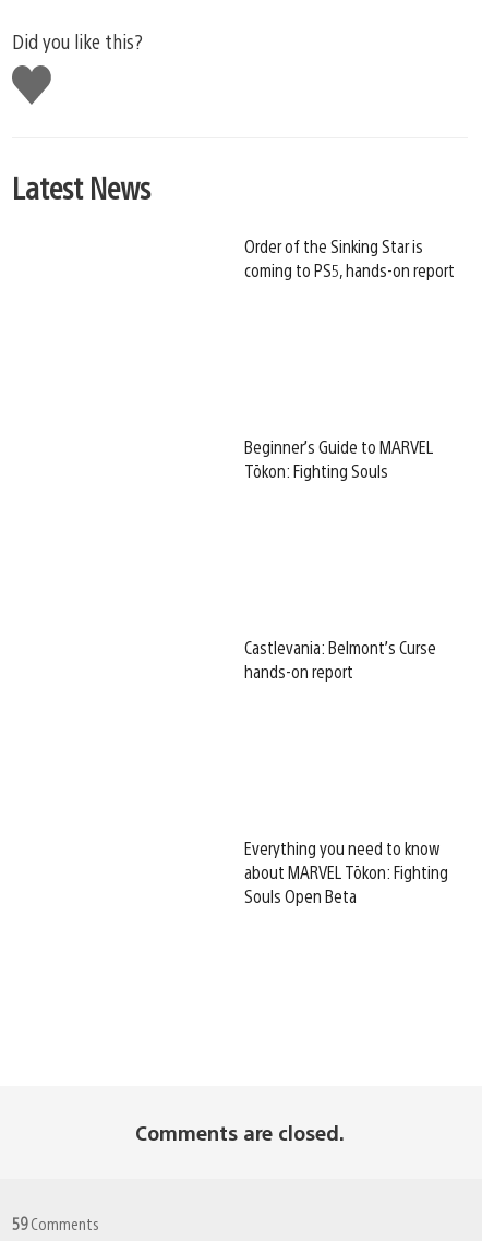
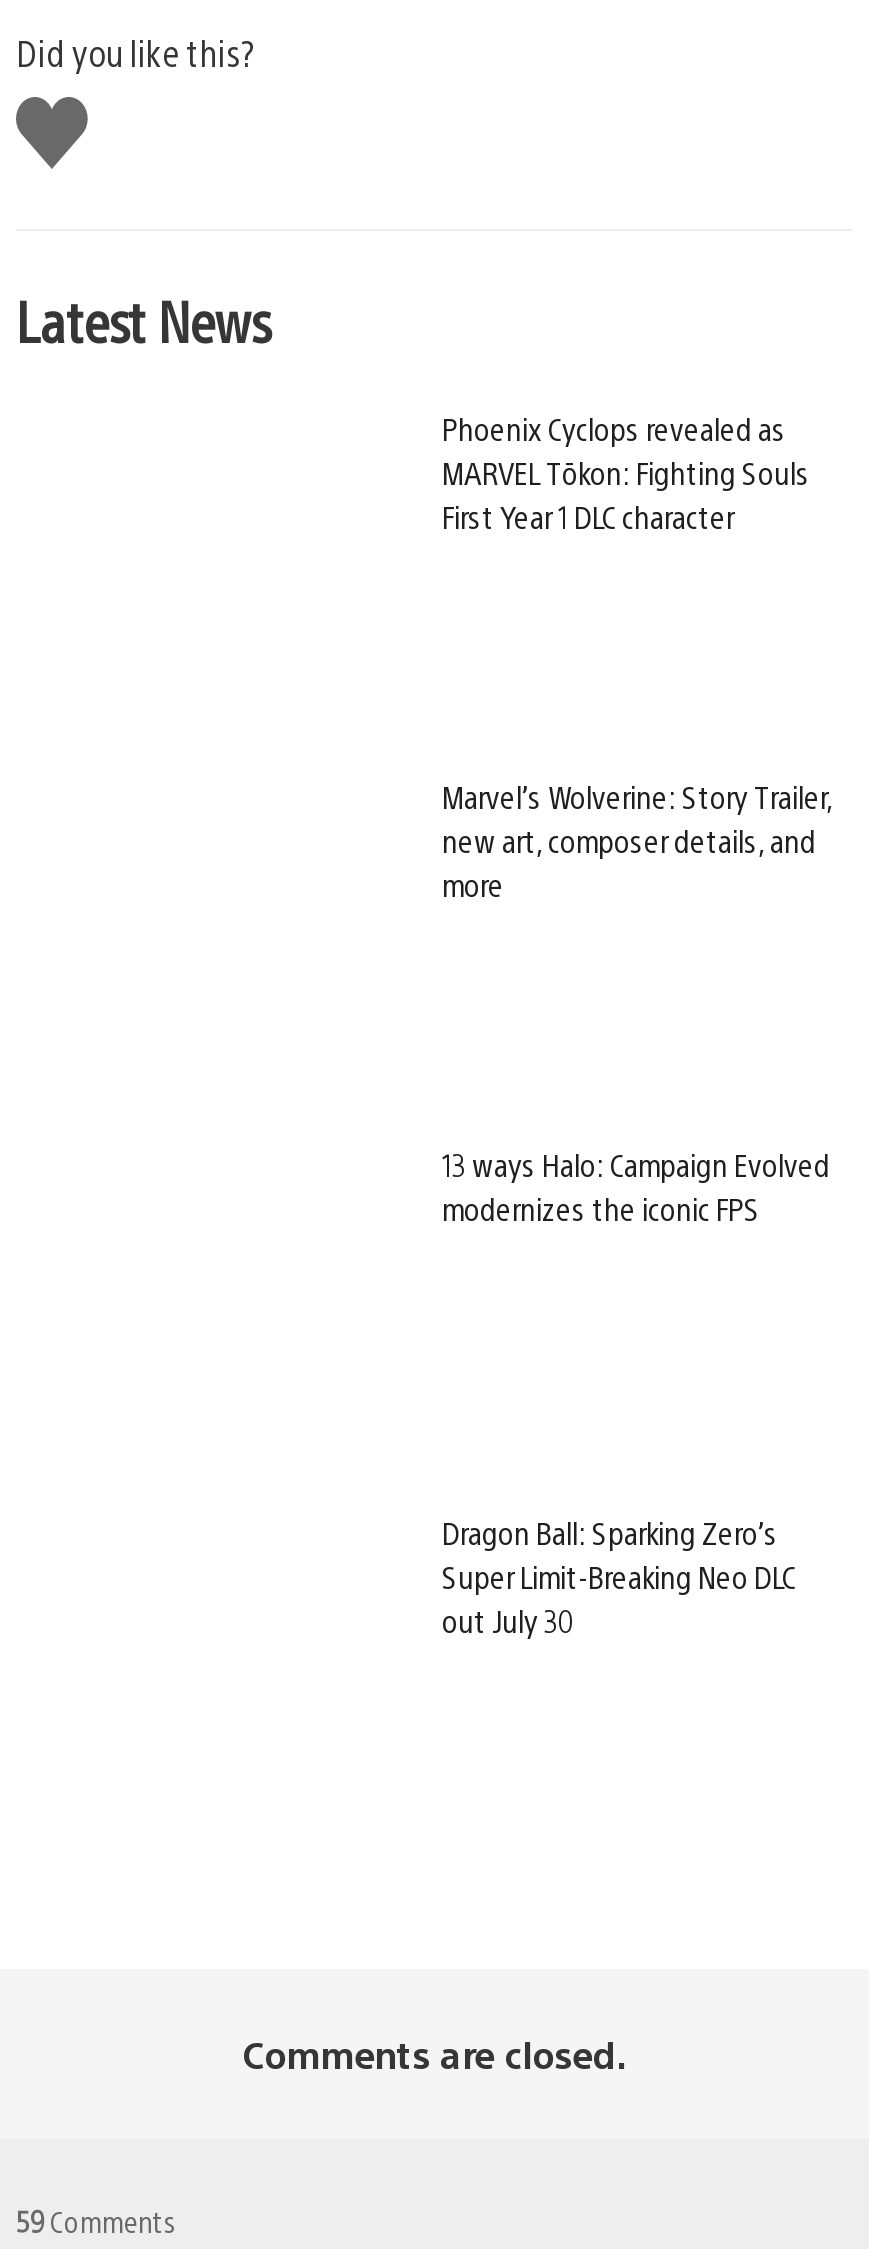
- Order of the Sinking Star is
- coming to PS5, hands-on report
+ Phoenix Cyclops revealed as
+ MARVEL Tōkon: Fighting Souls
+ First Year 1 DLC character

- Beginner’s Guide to MARVEL
- Tōkon: Fighting Souls
+ Marvel’s Wolverine: Story Trailer,
+ new art, composer details, and
+ more

- Castlevania: Belmont’s Curse
- hands-on report
+ 13 ways Halo: Campaign Evolved
+ modernizes the iconic FPS

- Everything you need to know
- about MARVEL Tōkon: Fighting
- Souls Open Beta
+ Dragon Ball: Sparking Zero’s
+ Super Limit-Breaking Neo DLC
+ out July 30
